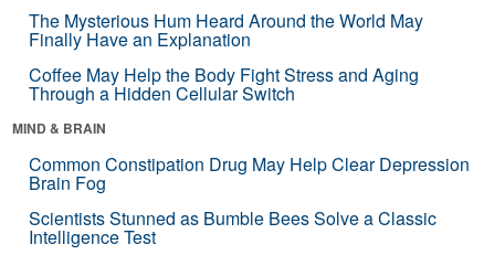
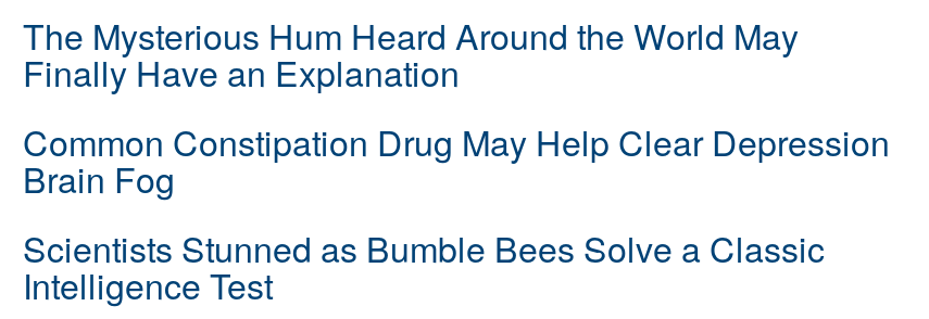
- Coffee May Help the Body Fight Stress and Aging
- Through a Hidden Cellular Switch
- MIND & BRAIN
